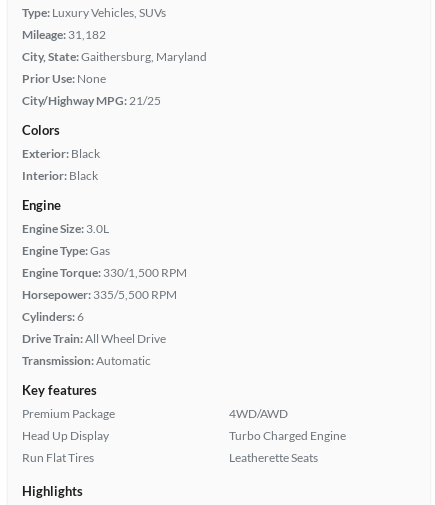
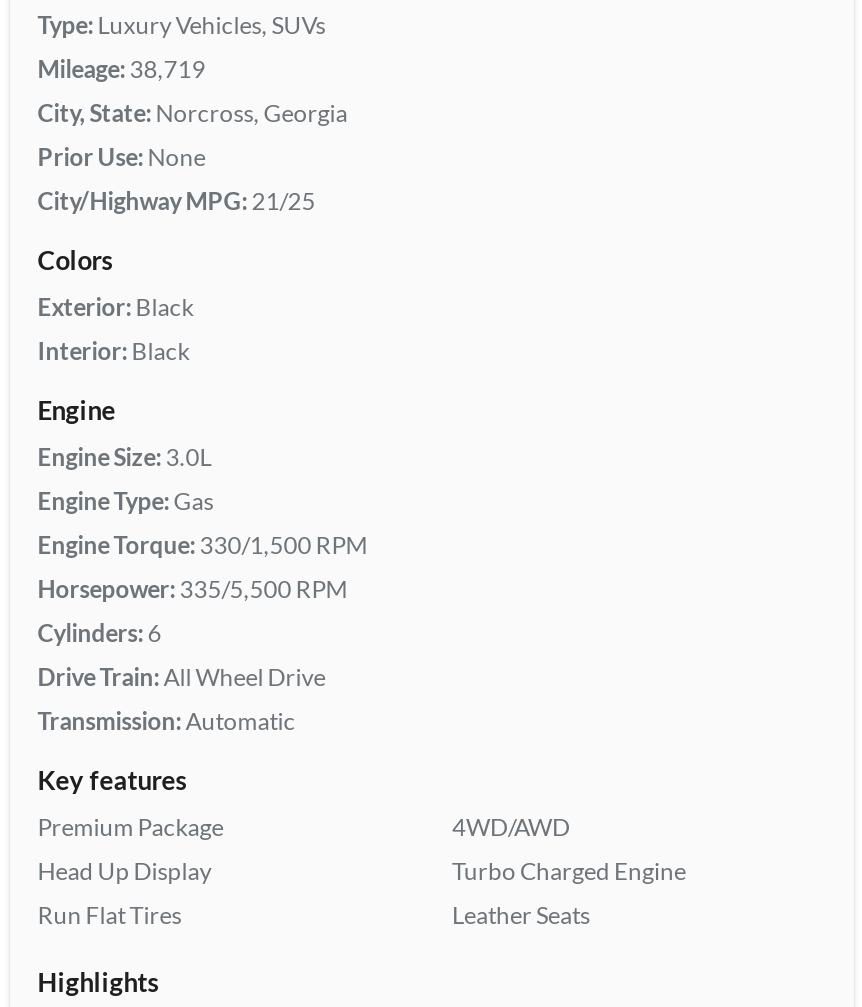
- Mileage: 31,182
+ Mileage: 38,719

- City, State: Gaithersburg, Maryland
+ City, State: Norcross, Georgia

- Leatherette Seats
+ Leather Seats
